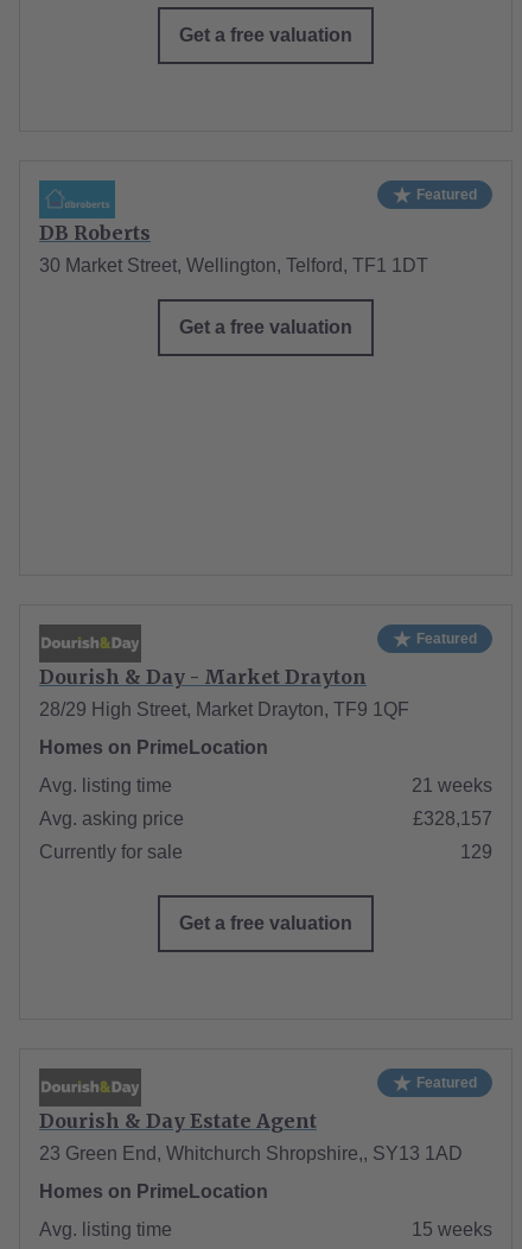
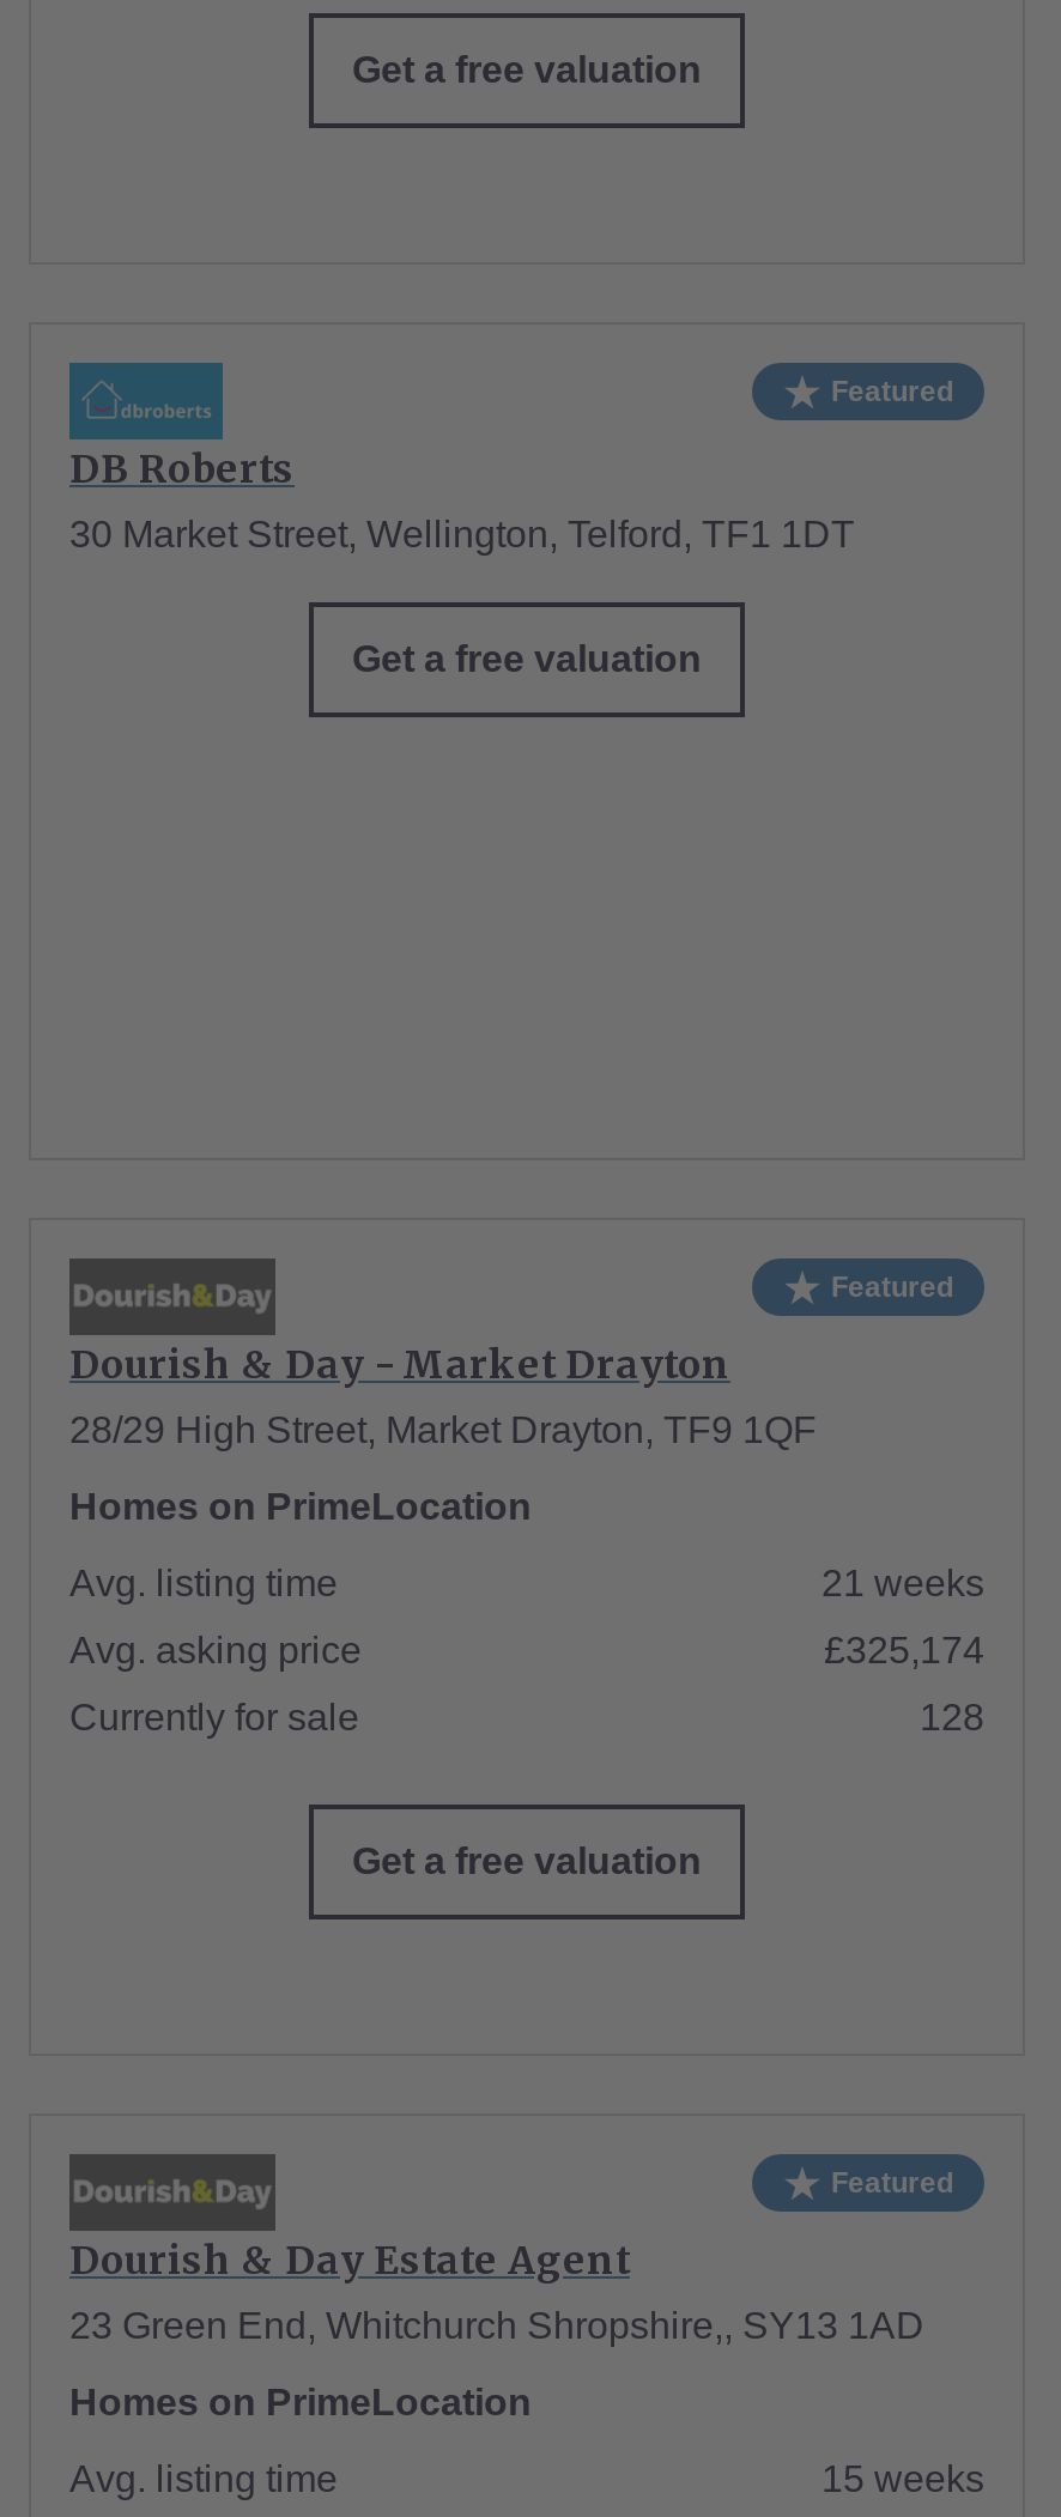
- £328,157
+ £325,174

- 129
+ 128
